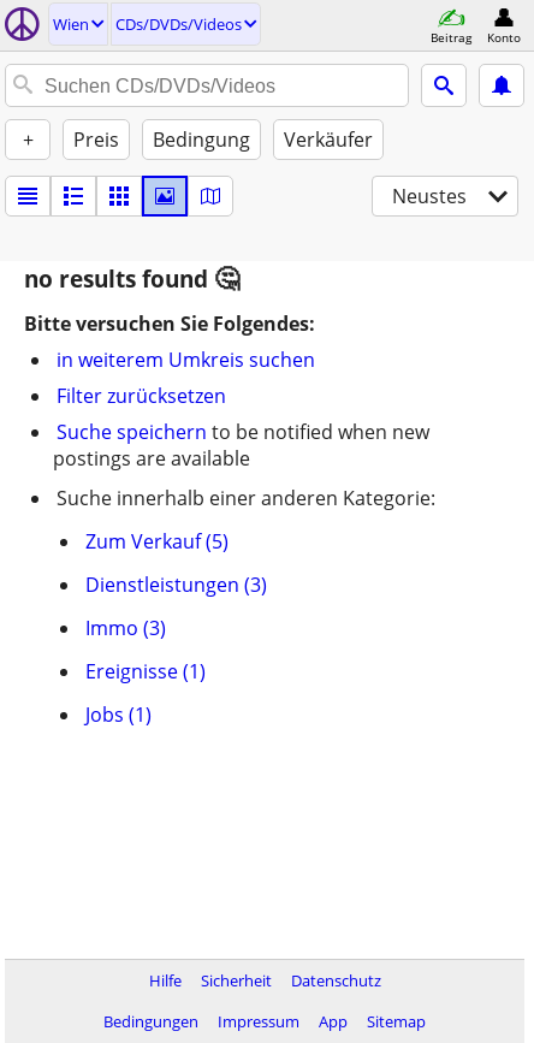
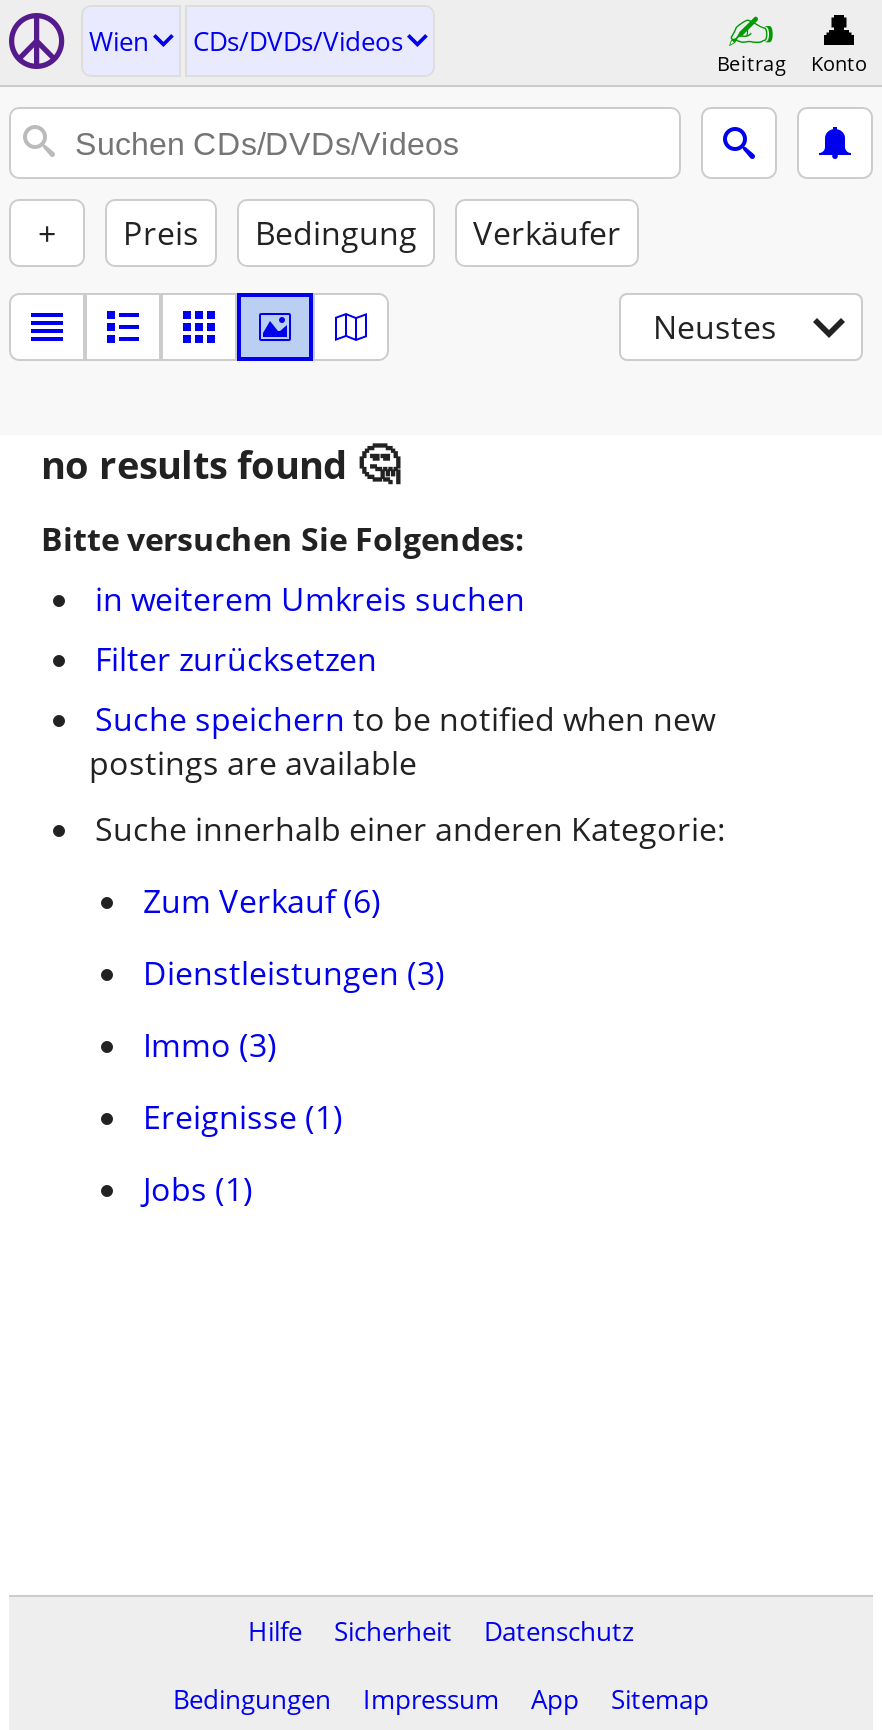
- Zum Verkauf (5)
+ Zum Verkauf (6)
